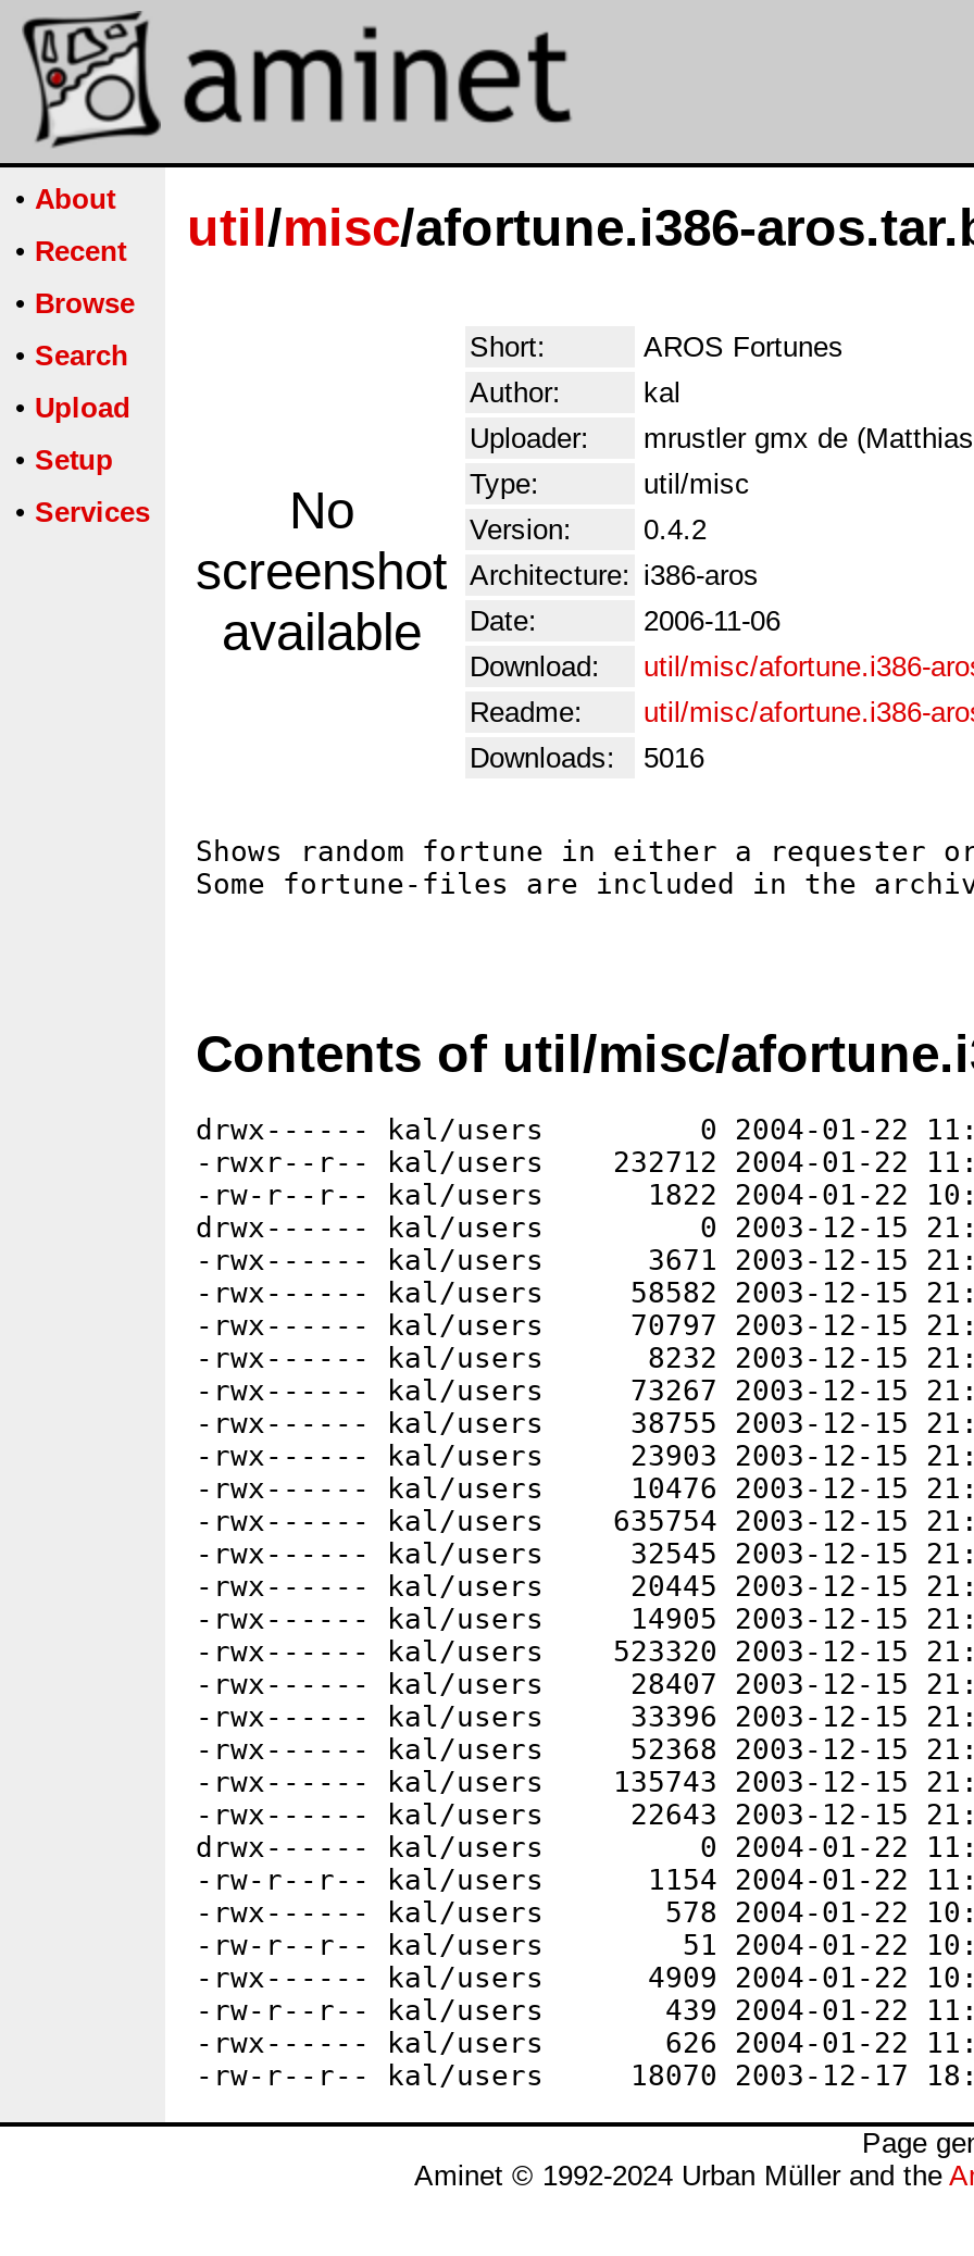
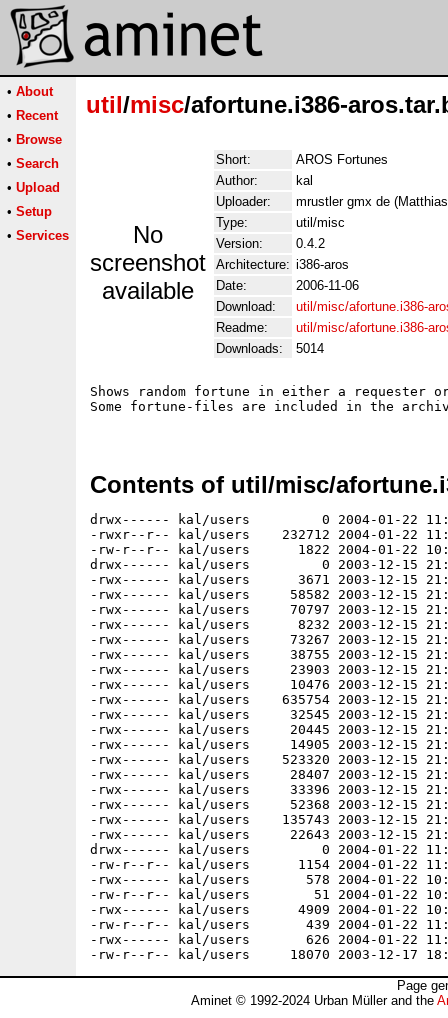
- Downloads: 5016
+ Downloads: 5014
